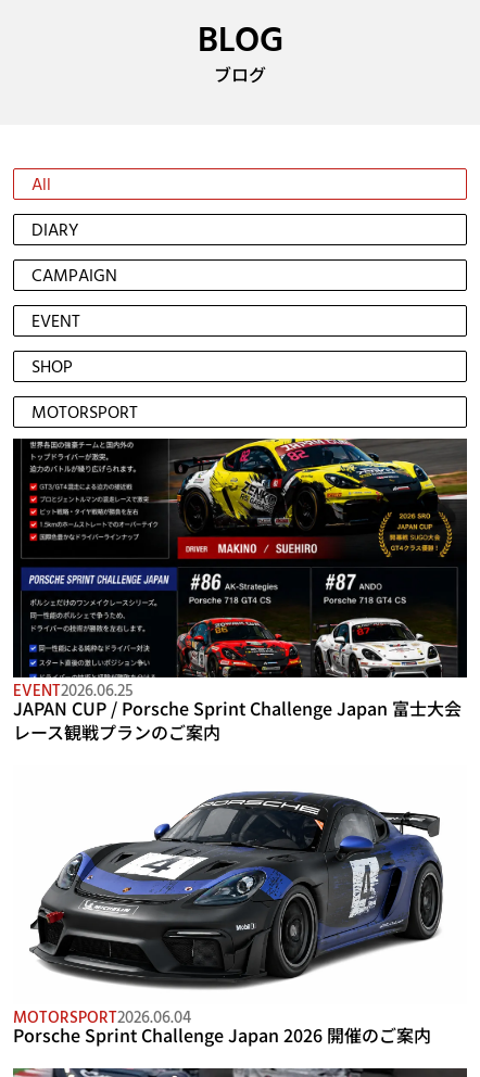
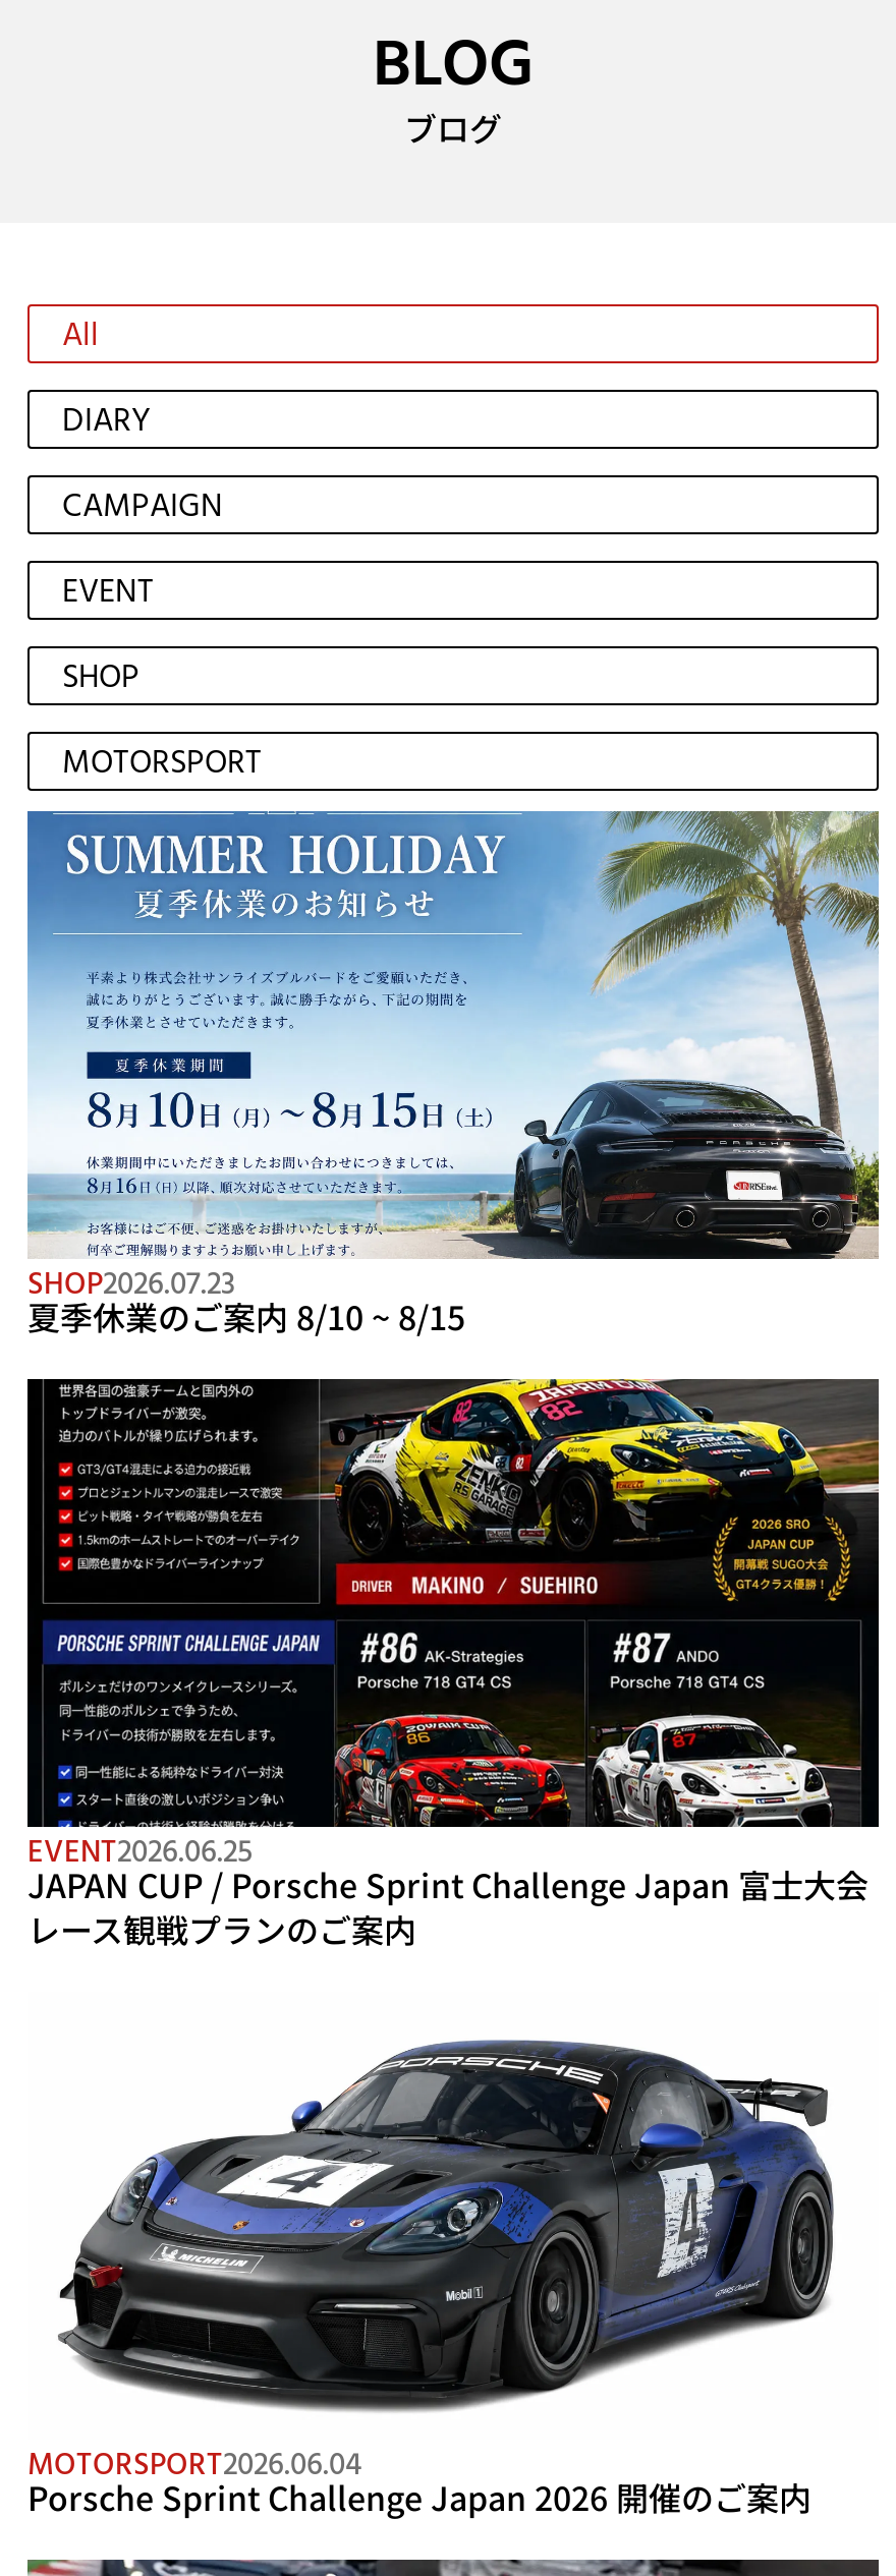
+ [image]
+ SHOP2026.07.23
+ 夏季休業のご案内 8/10 ~ 8/15
